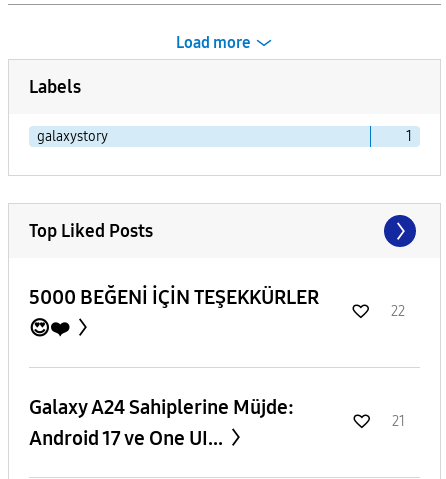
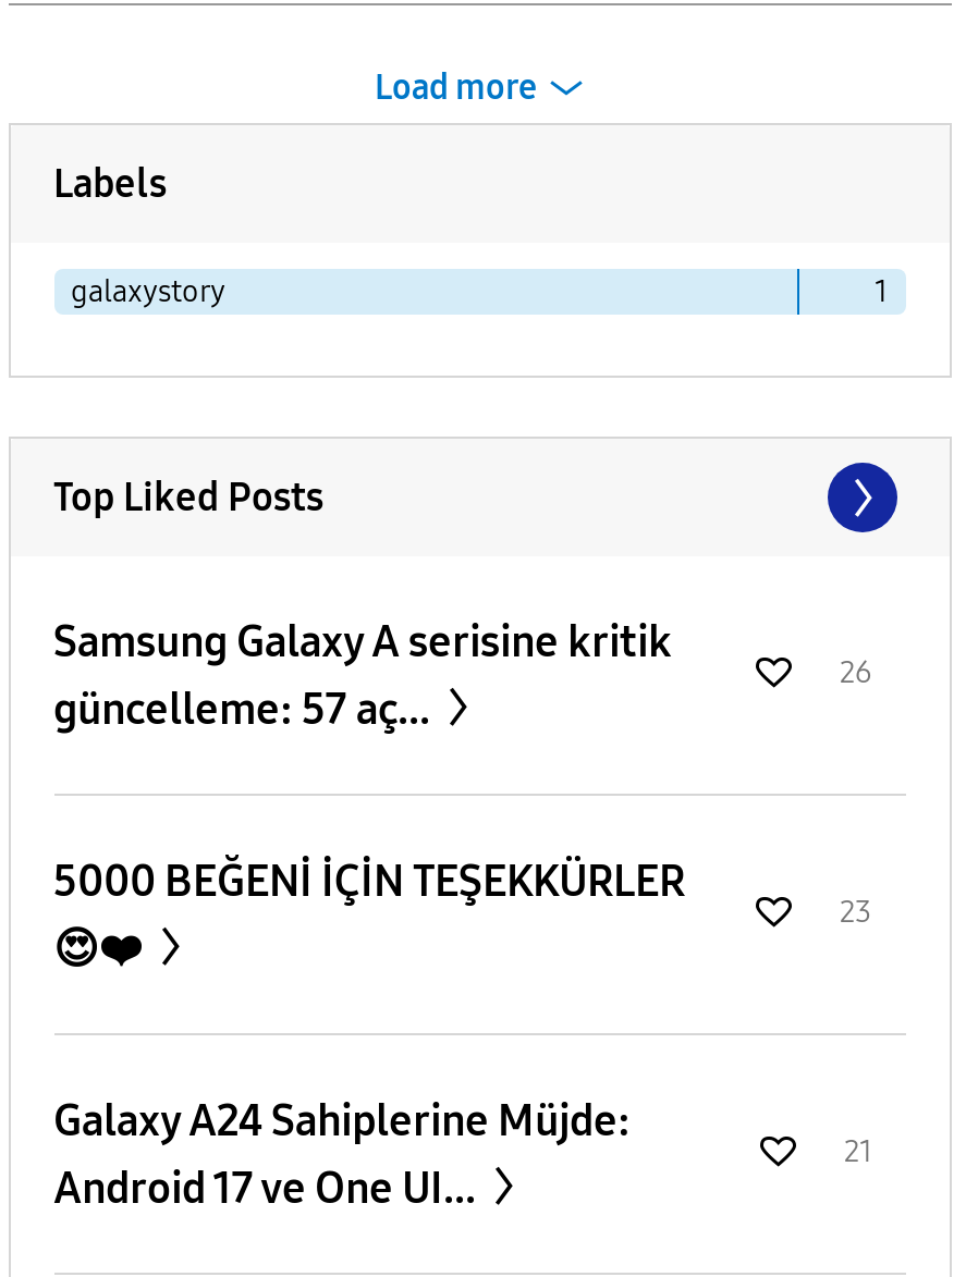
+ Samsung Galaxy A serisine kritik
+ güncelleme: 57 aç...

+ 26

- 22
+ 23
